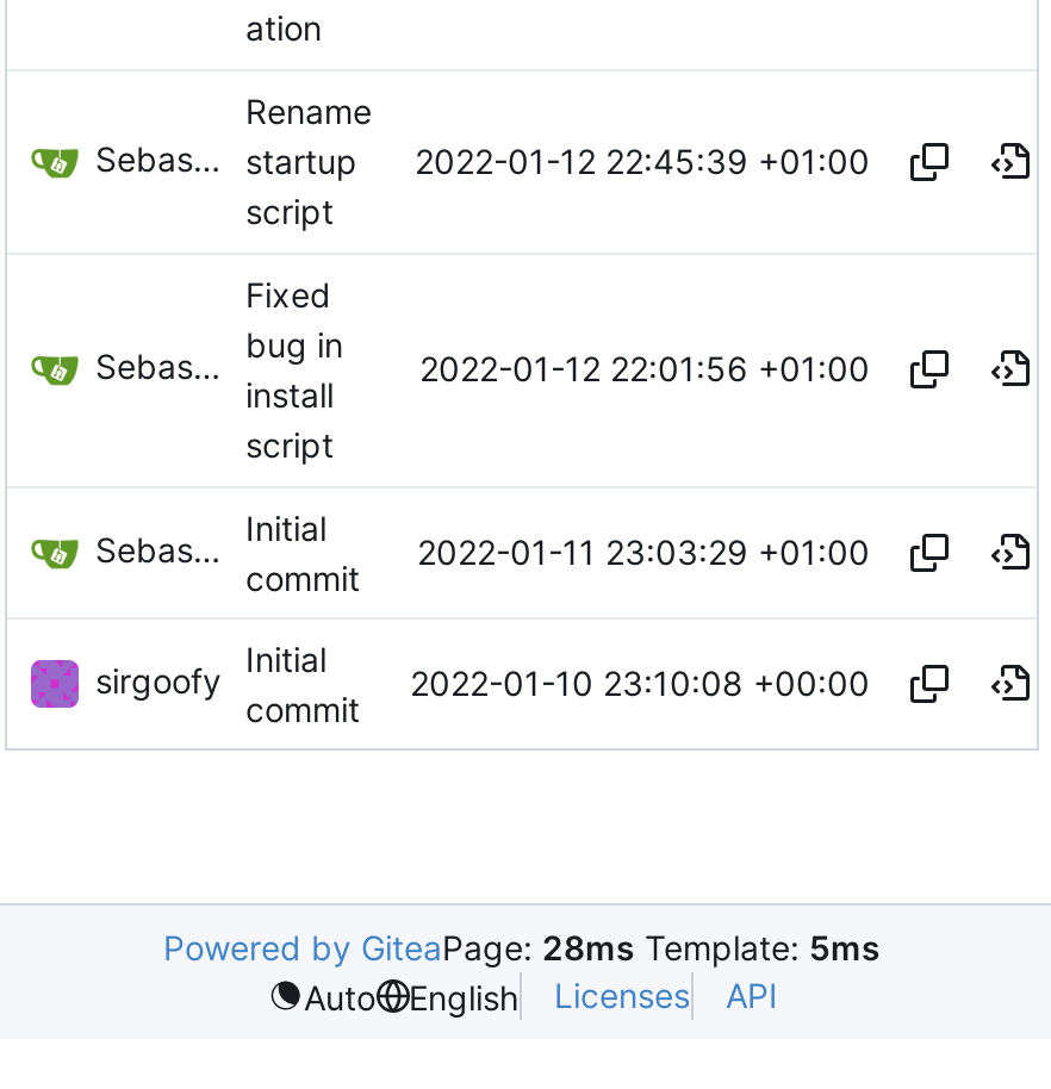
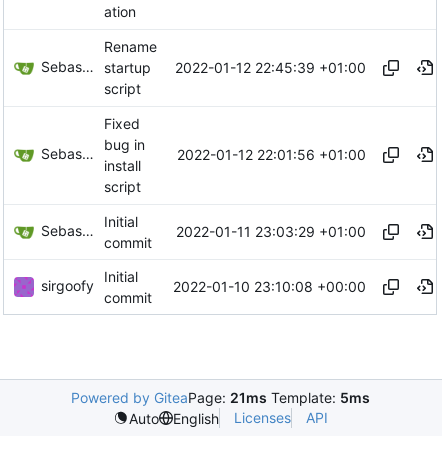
- Powered by GiteaPage: 28ms Template: 5ms
+ Powered by GiteaPage: 21ms Template: 5ms
